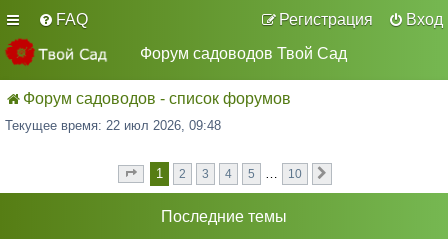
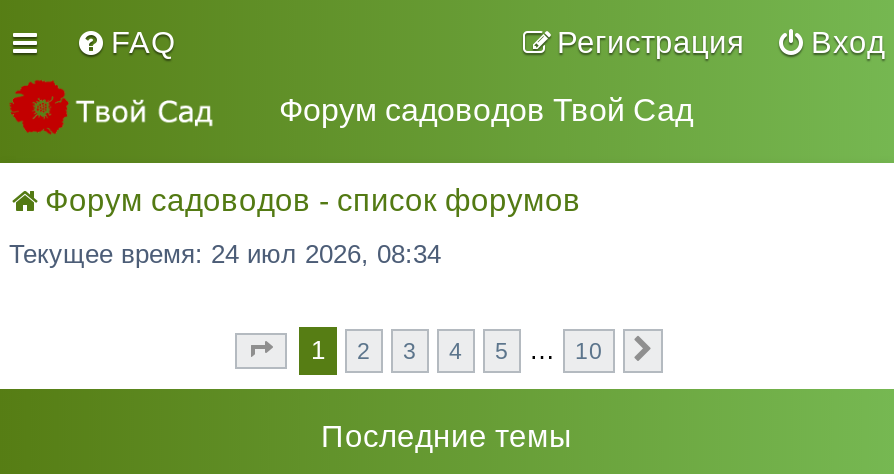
- Текущее время: 22 июл 2026, 09:48
+ Текущее время: 24 июл 2026, 08:34
